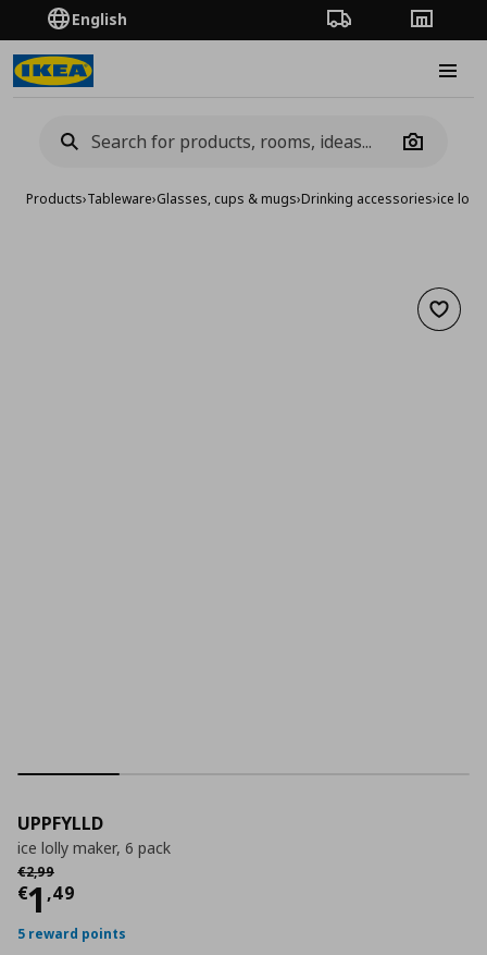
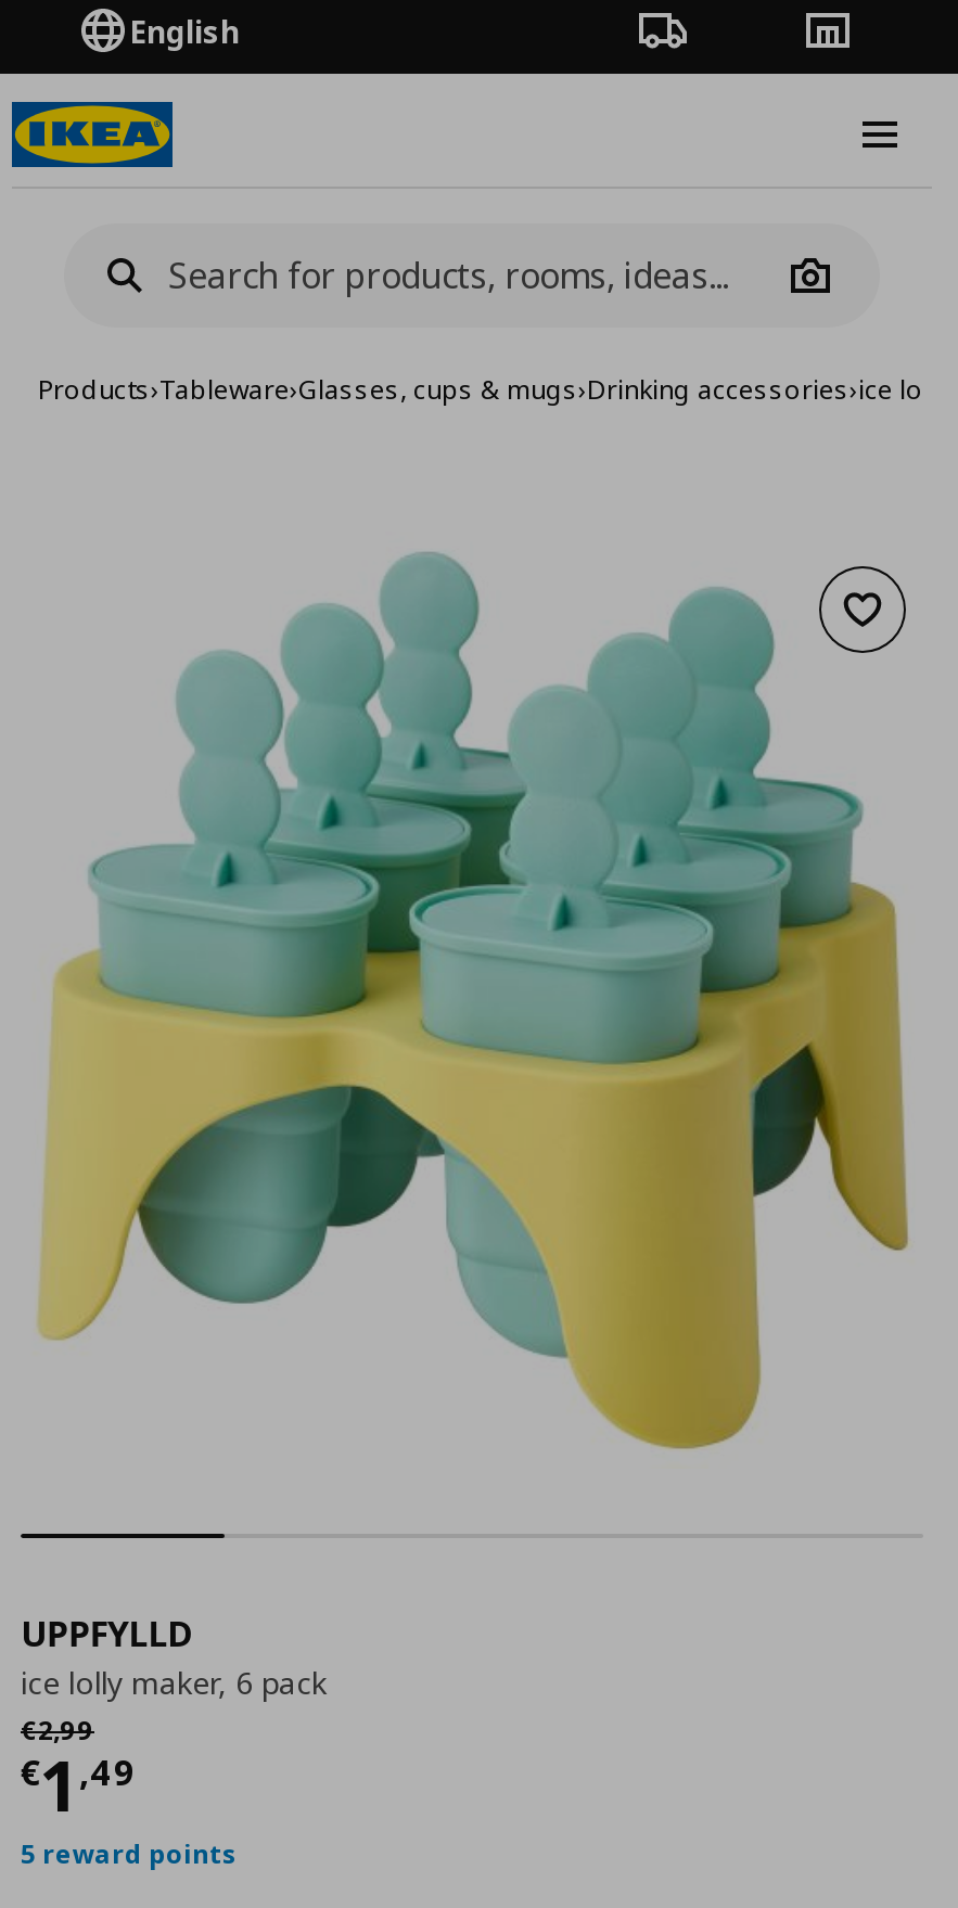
+ [image]
